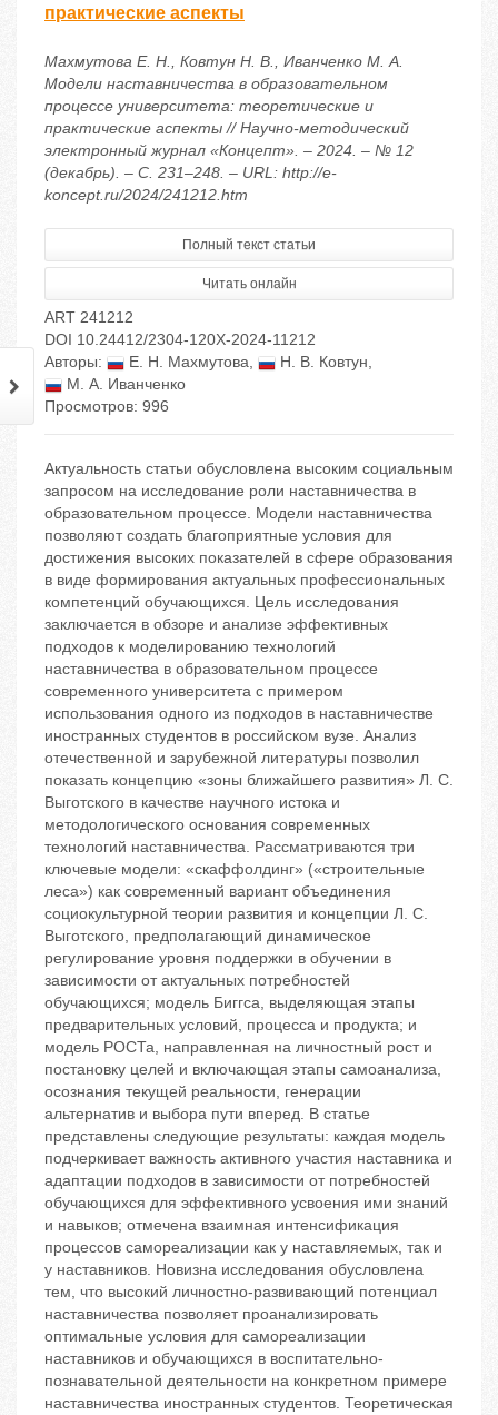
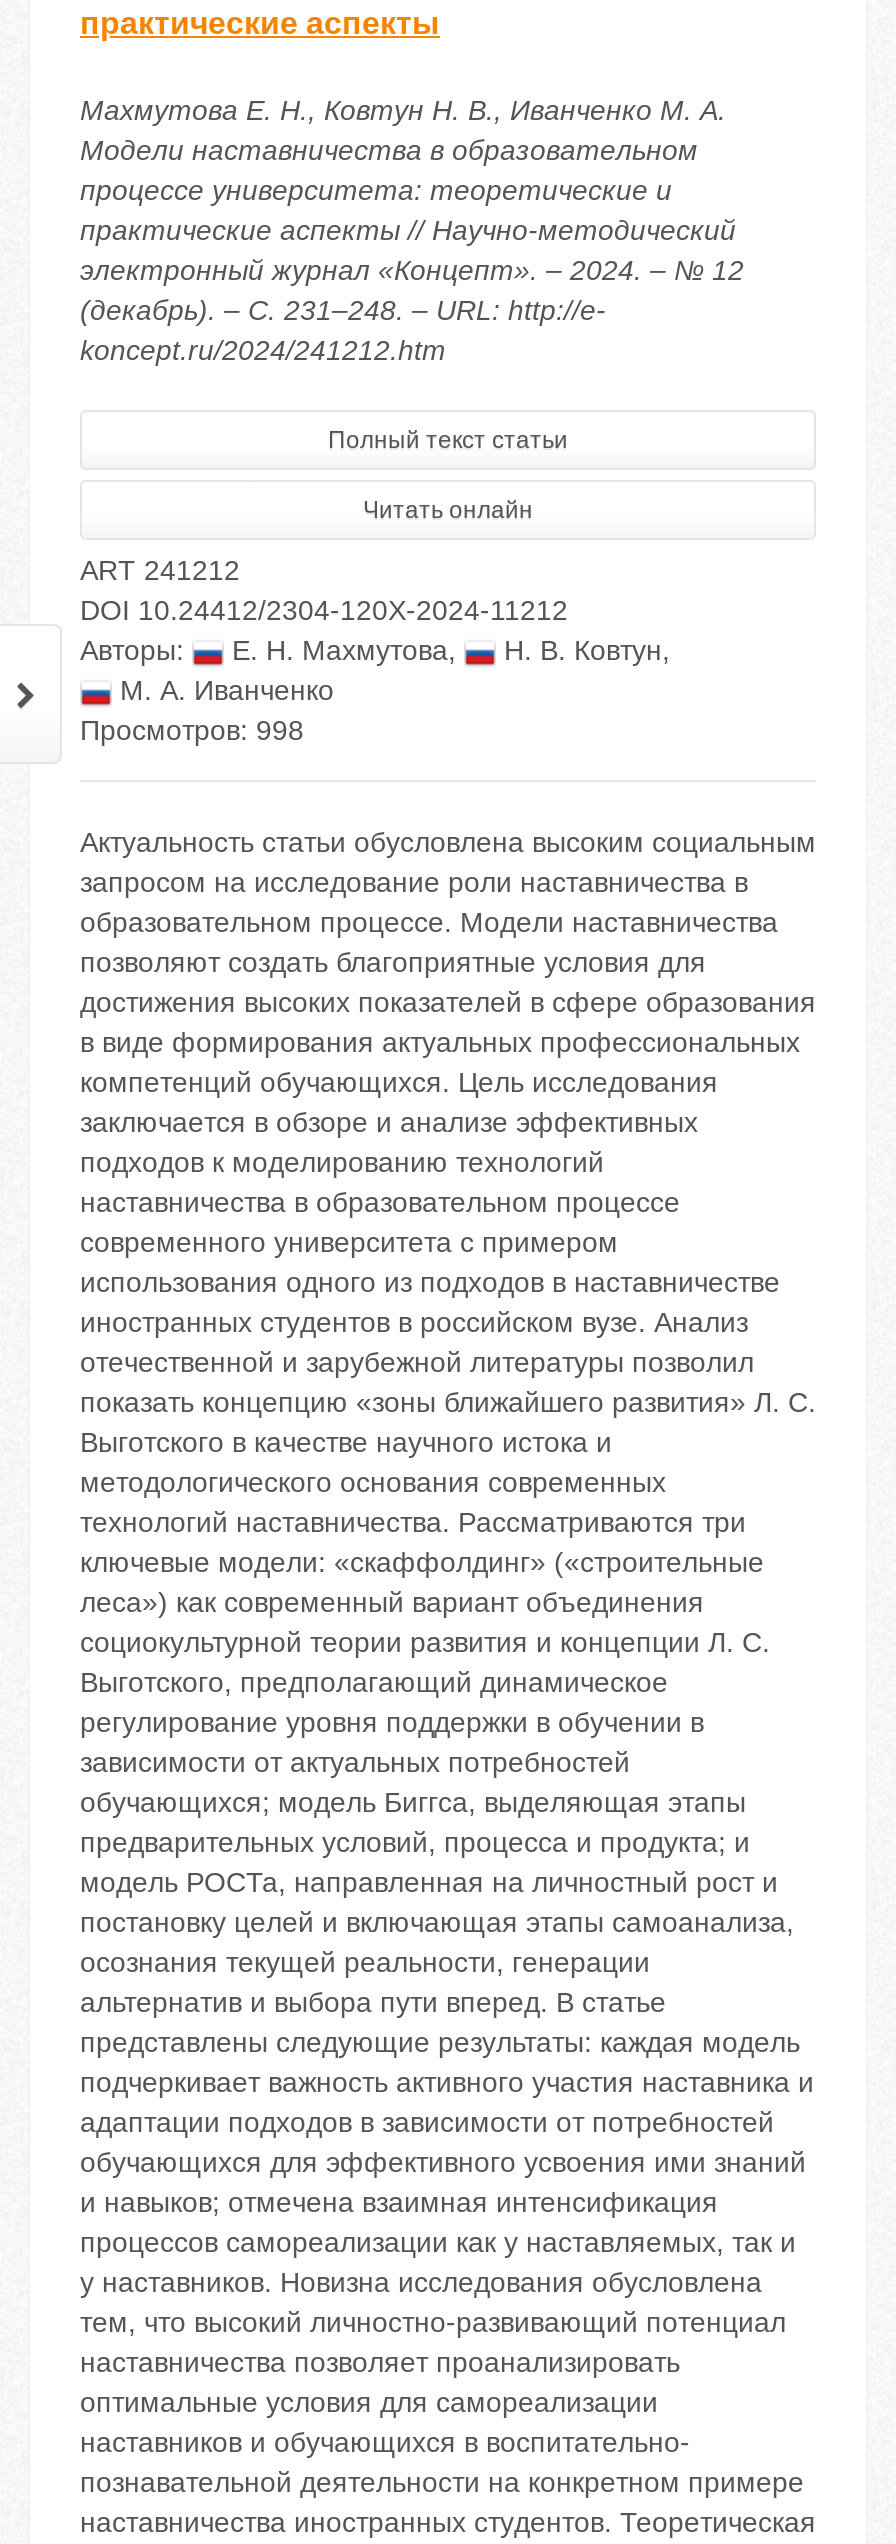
- Просмотров: 996
+ Просмотров: 998
